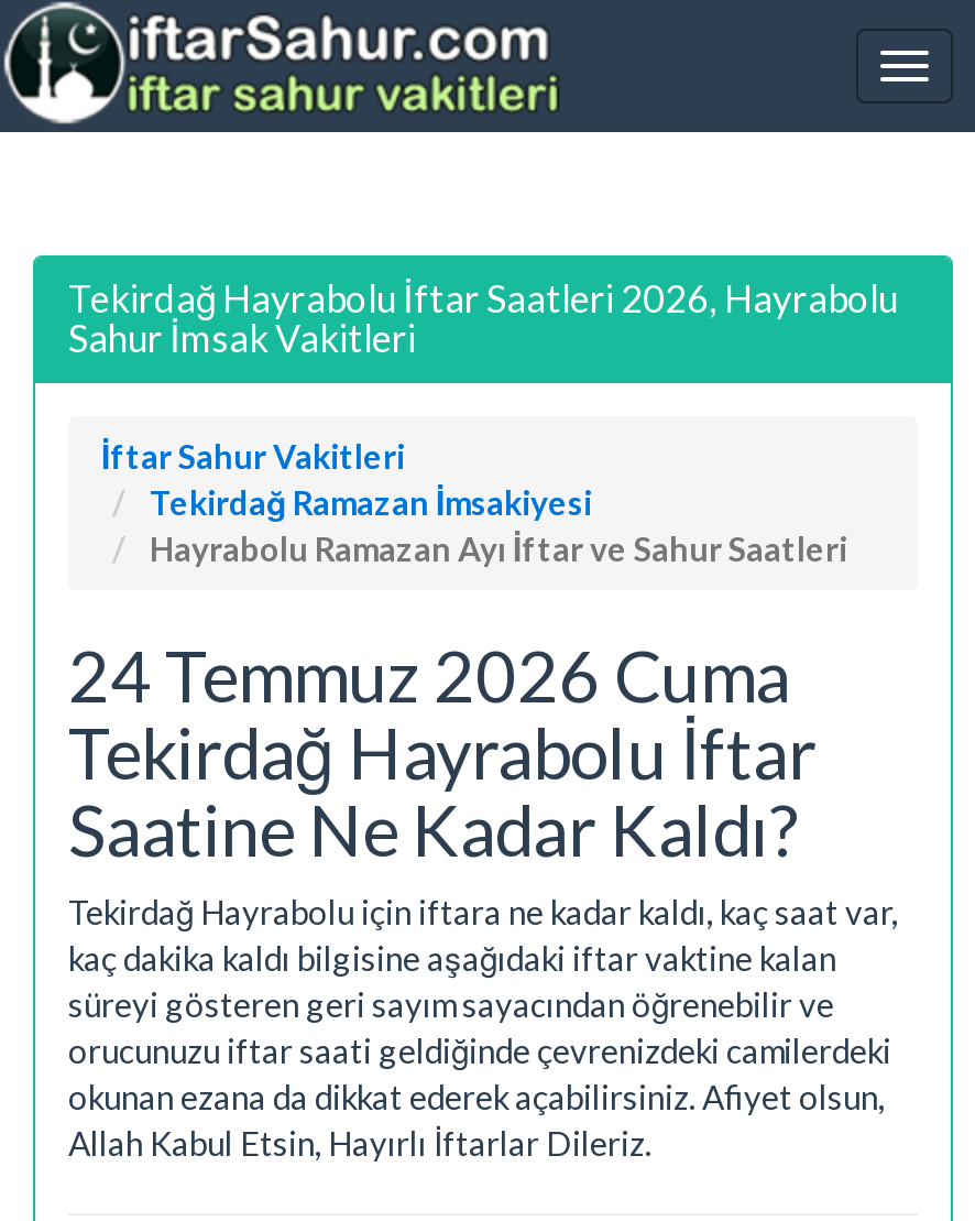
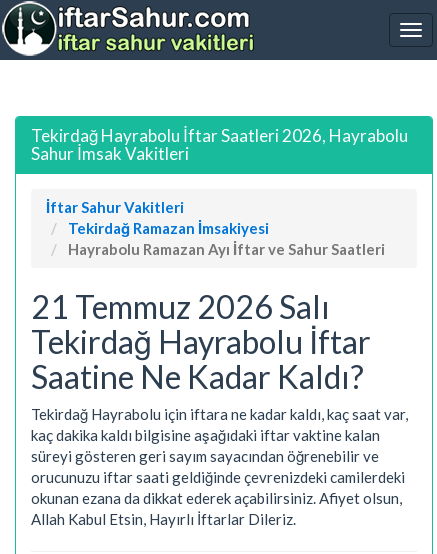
- 24 Temmuz 2026 Cuma
+ 21 Temmuz 2026 Salı
